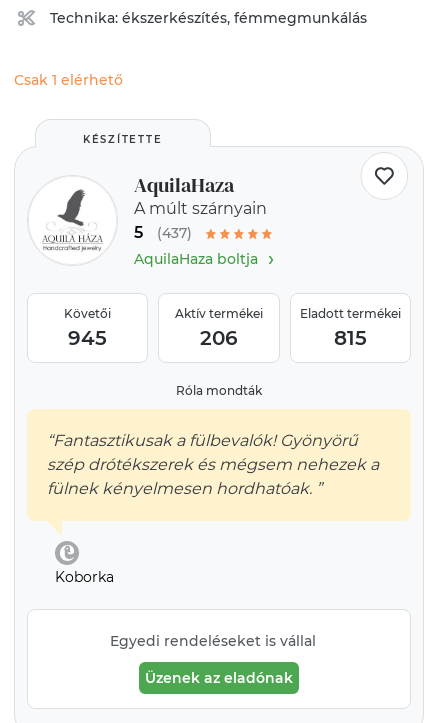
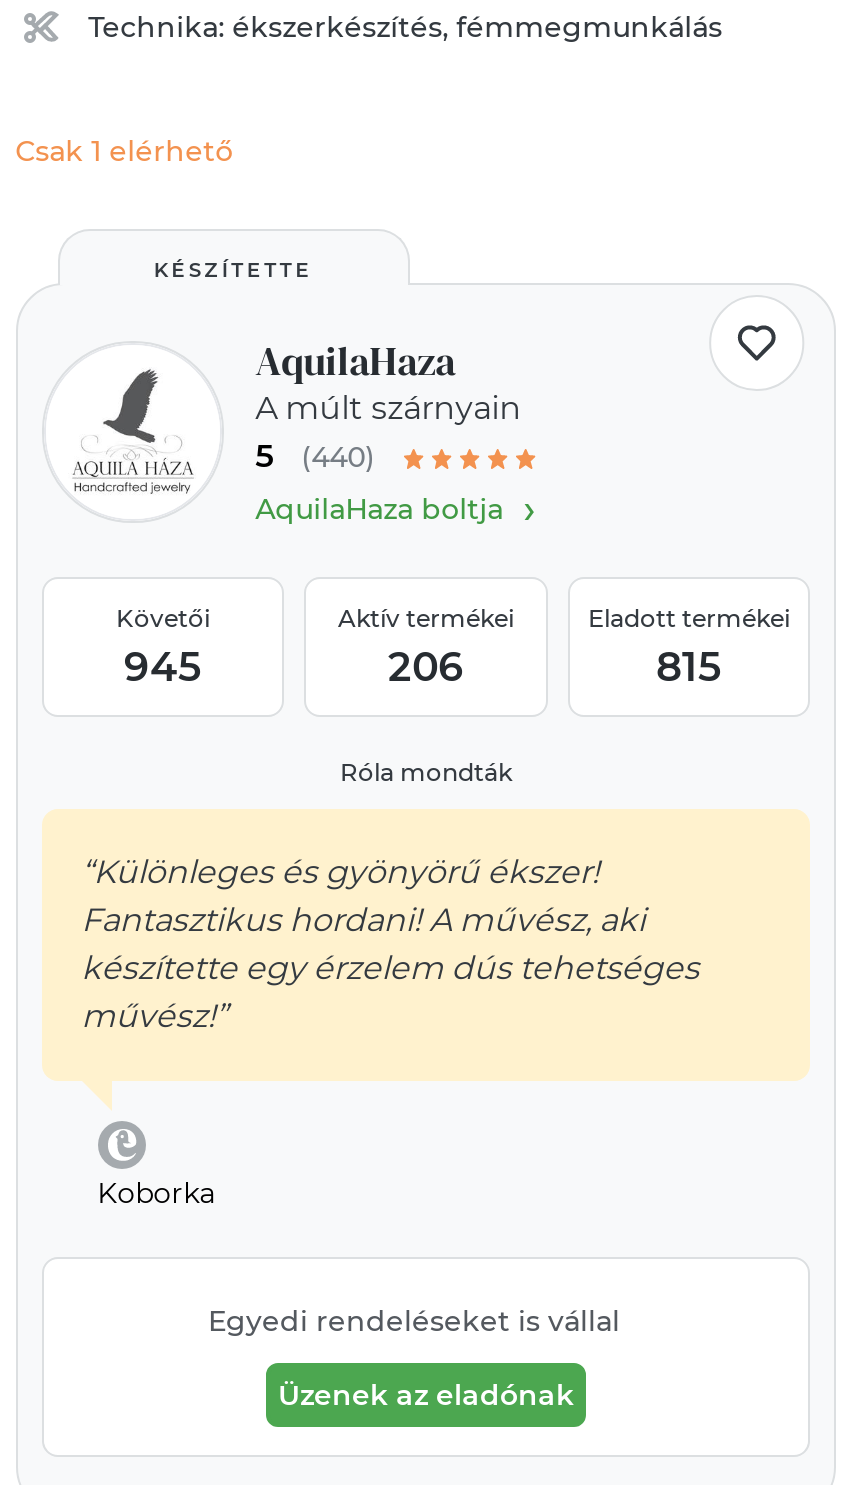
- 5 (437)
+ 5 (440)

- “Fantasztikusak a fülbevalók! Gyönyörű
- szép drótékszerek és mégsem nehezek a
- fülnek kényelmesen hordhatóak. ”
+ “Különleges és gyönyörű ékszer!
+ Fantasztikus hordani! A művész, aki
+ készítette egy érzelem dús tehetséges
+ művész!”
